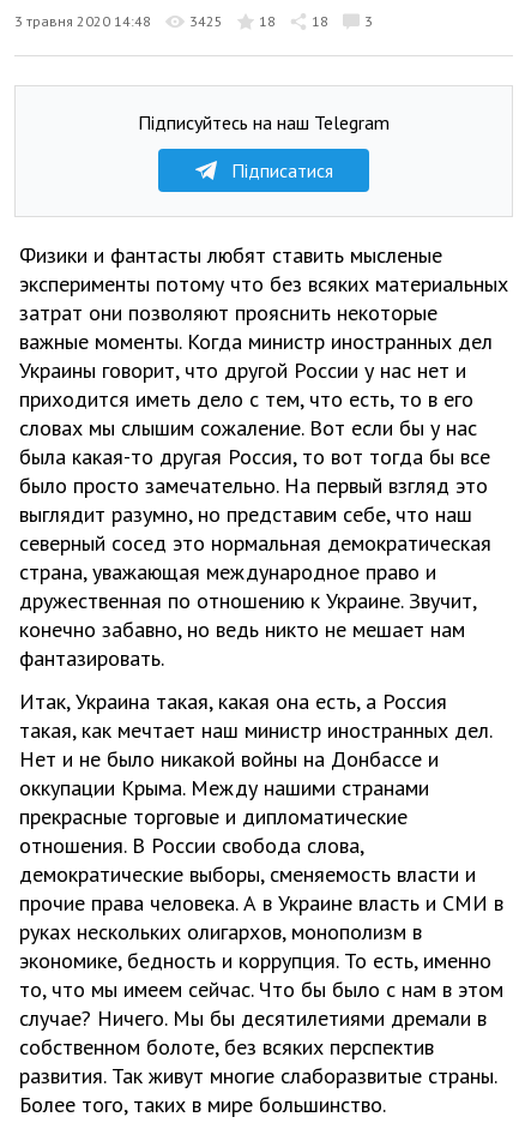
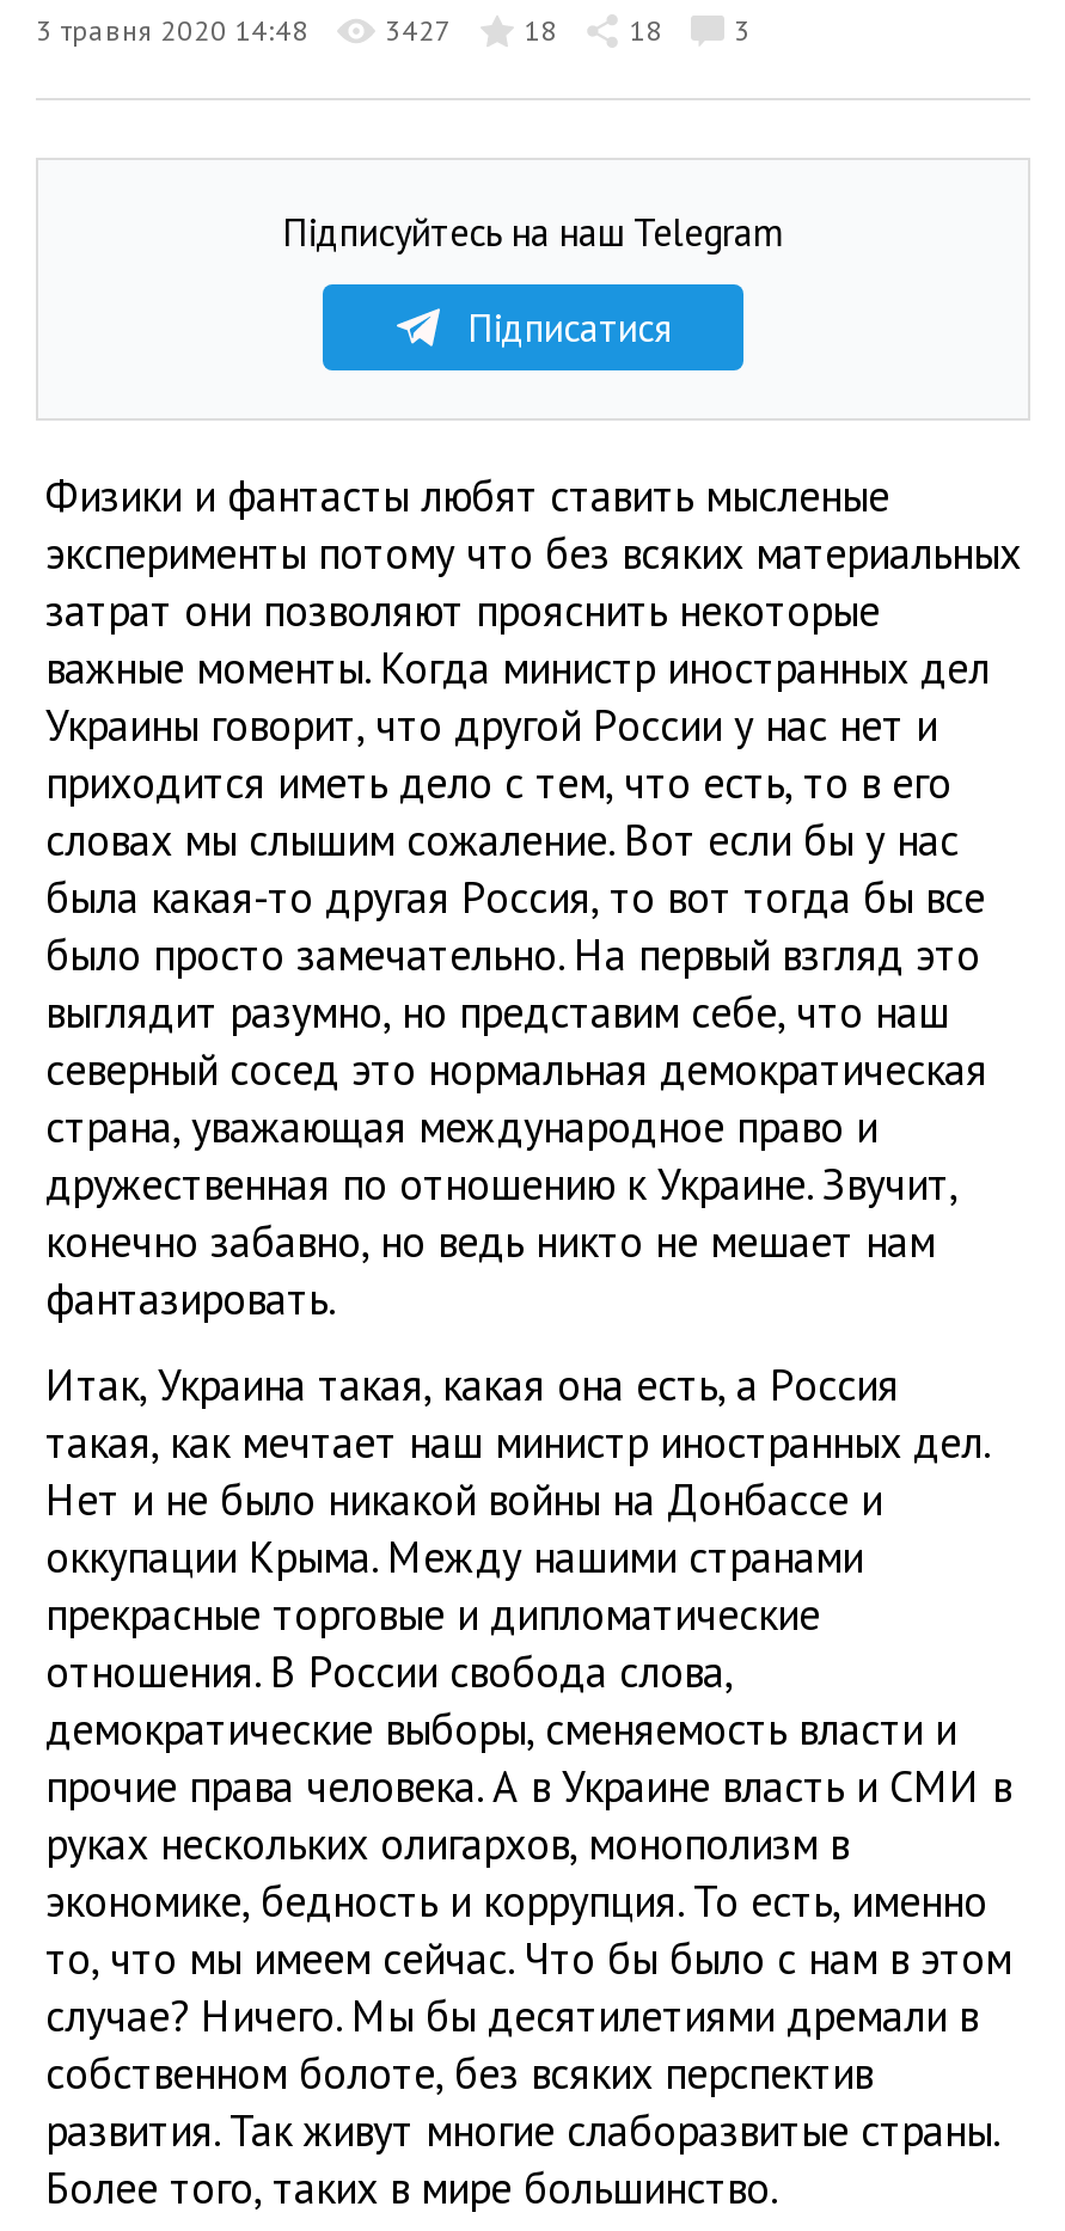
- 3425 18 18 3
+ 3427 18 18 3
